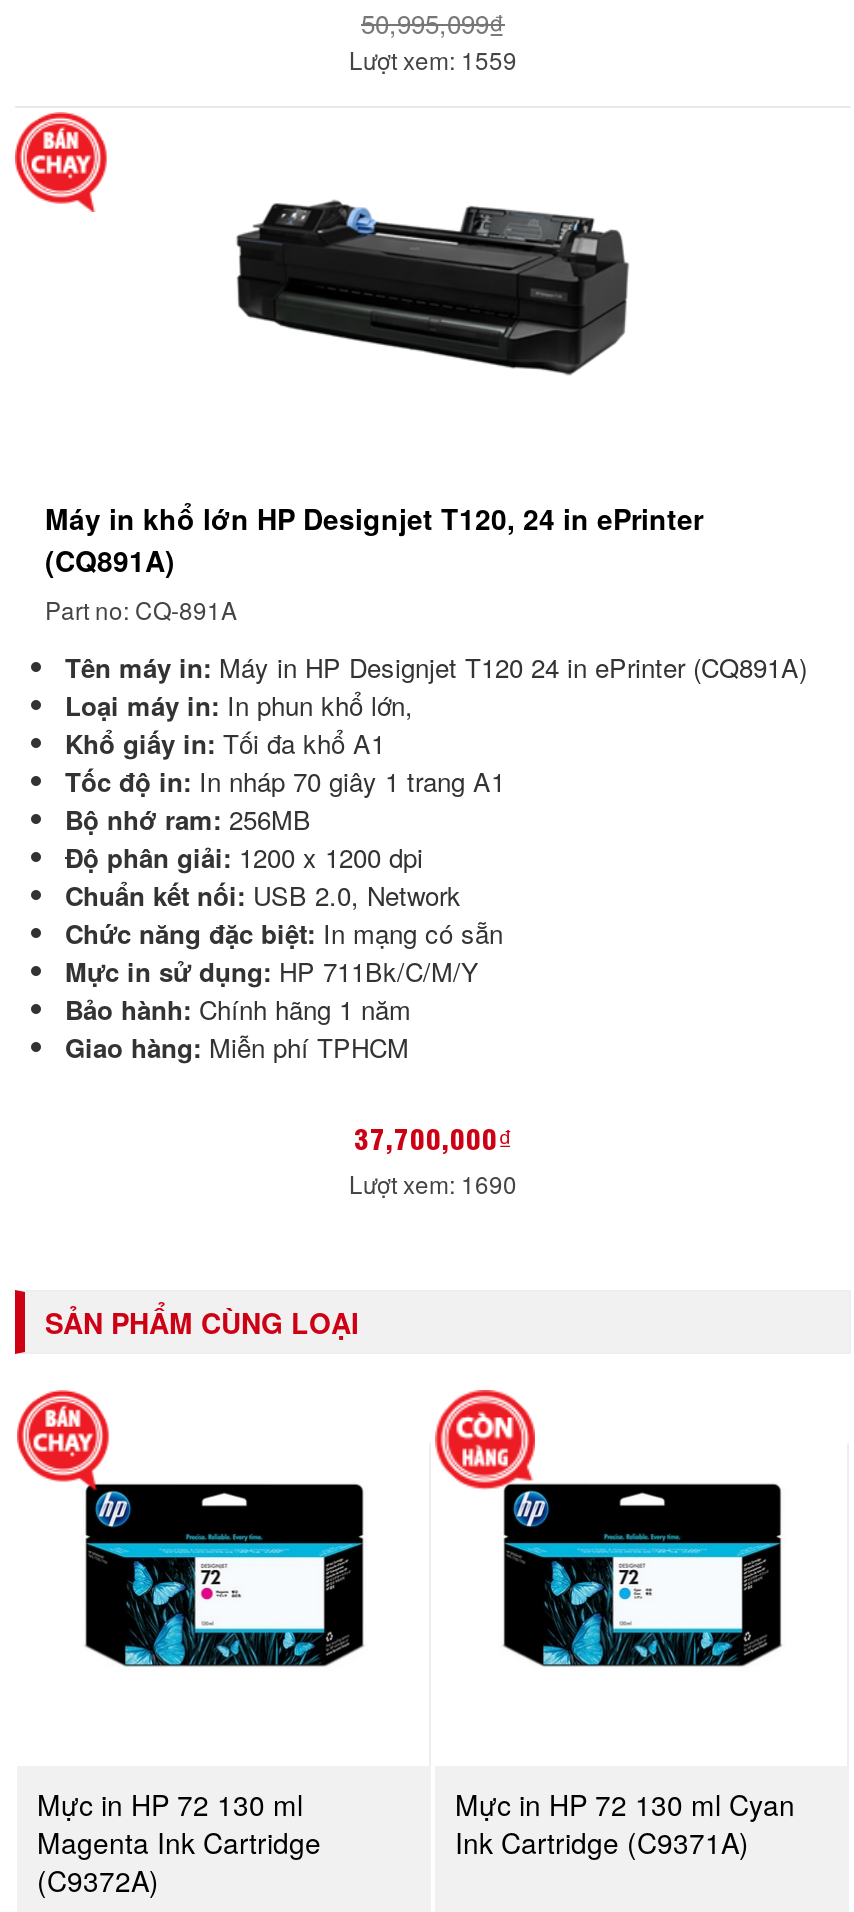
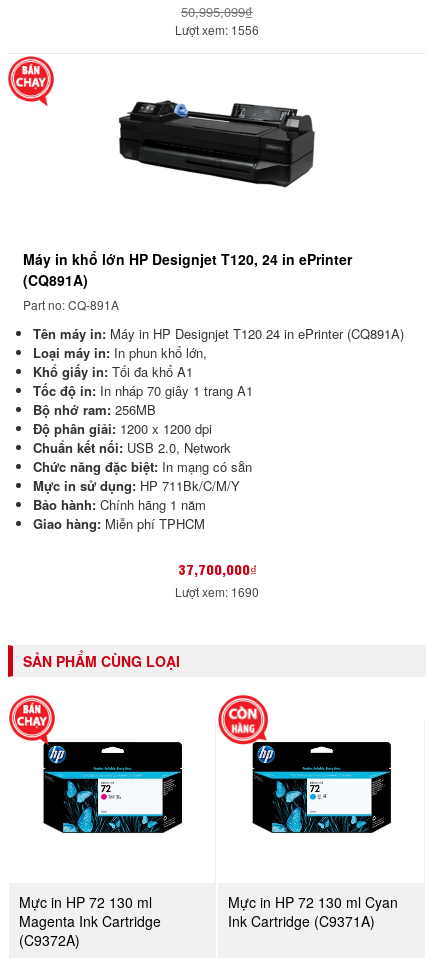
- Lượt xem: 1559
+ Lượt xem: 1556
